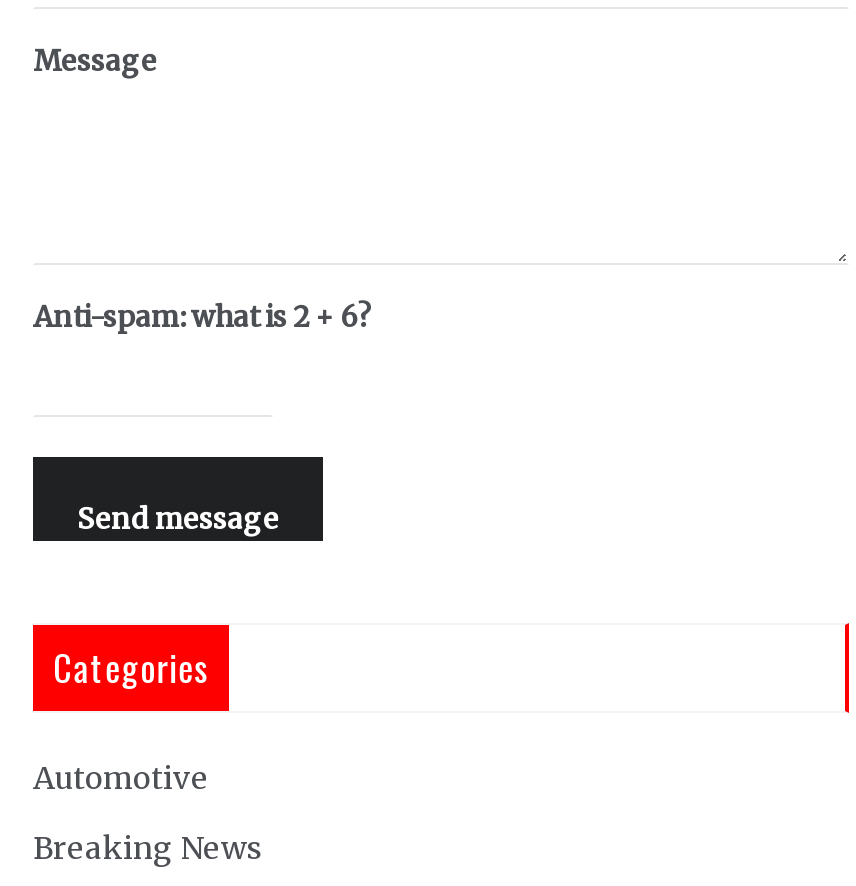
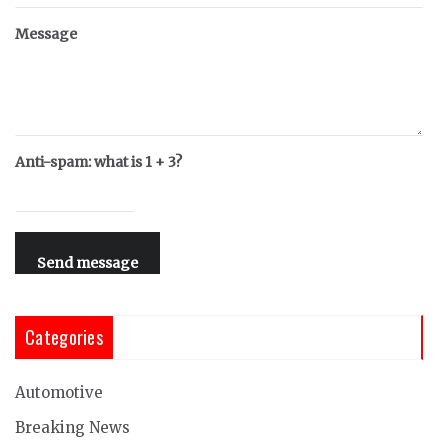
- Anti-spam: what is 2 + 6?
+ Anti-spam: what is 1 + 3?
